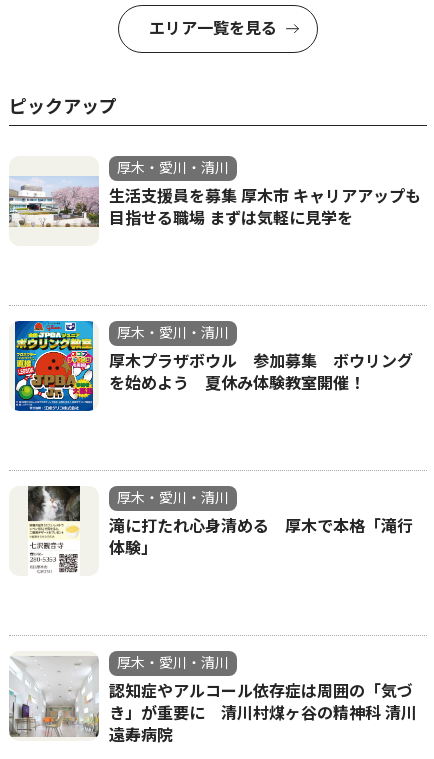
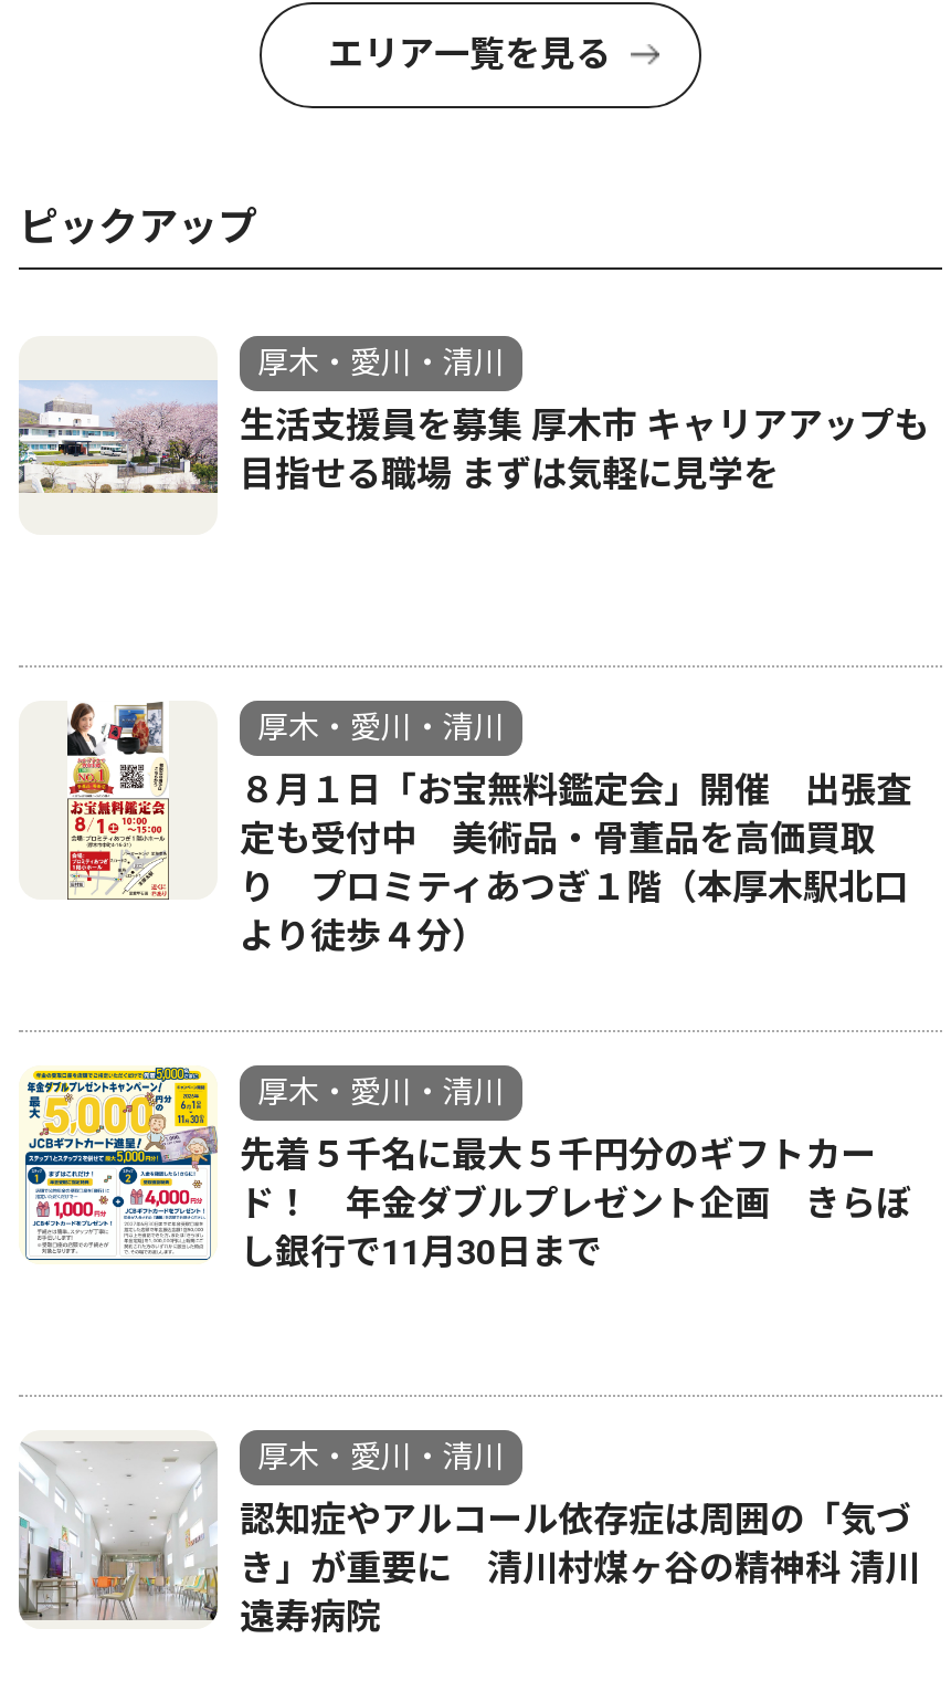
- [image]
- 厚木プラザボウル 参加募集 ボウリング
- を始めよう 夏休み体験教室開催！
+ [image]
+ ８月１日「お宝無料鑑定会」開催 出張査
+ 定も受付中 美術品・骨董品を高価買取
+ り プロミティあつぎ１階（本厚木駅北口
+ より徒歩４分）

- [image]
- 滝に打たれ心身清める 厚木で本格「滝行
- 体験」
+ [image]
+ 先着５千名に最大５千円分のギフトカー
+ ド！ 年金ダブルプレゼント企画 きらぼ
+ し銀行で11月30日まで
